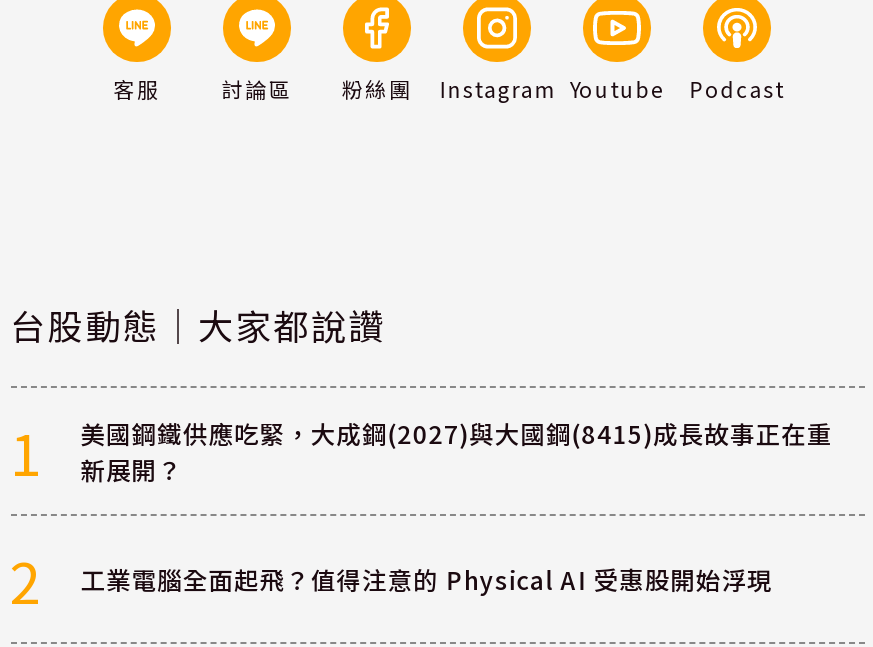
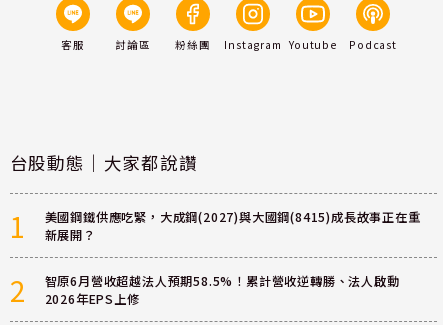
- 工業電腦全面起飛？值得注意的 Physical AI 受惠股開始浮現
+ 智原6月營收超越法人預期58.5%！累計營收逆轉勝、法人啟動
+ 2026年EPS上修
